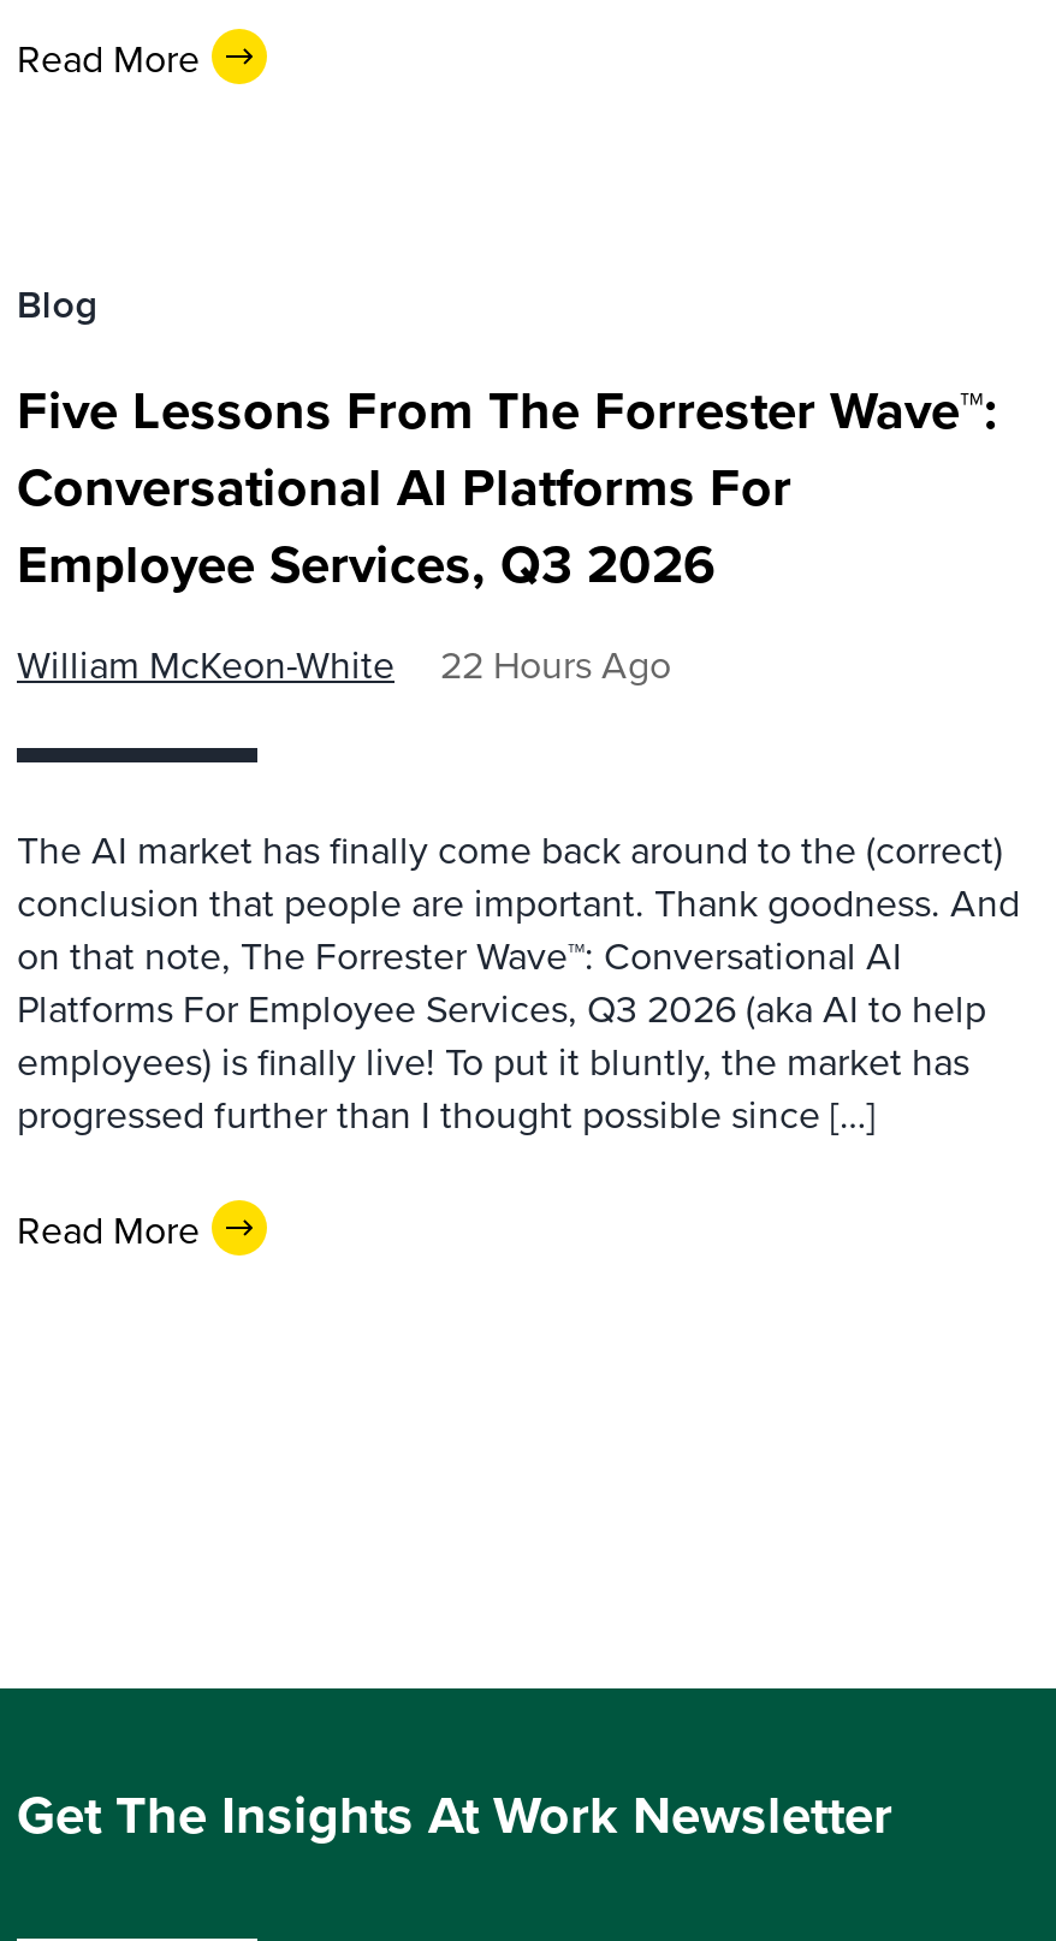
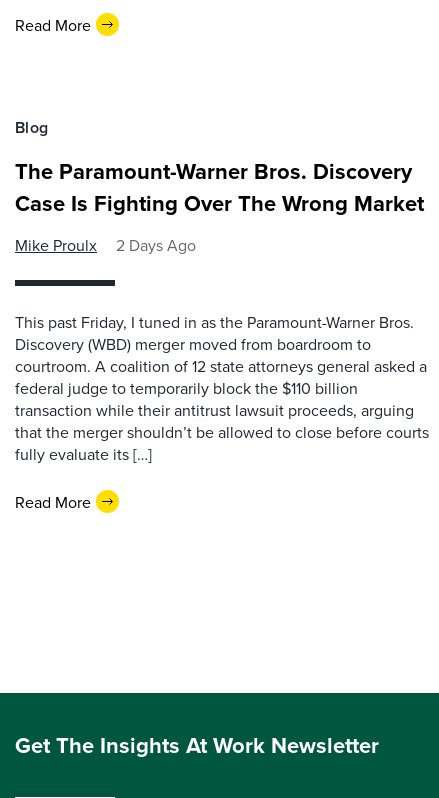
- Five Lessons From The Forrester Wave™:
- Conversational AI Platforms For
- Employee Services, Q3 2026
+ The Paramount-Warner Bros. Discovery
+ Case Is Fighting Over The Wrong Market

- William McKeon-White
- 22 Hours Ago
+ Mike Proulx
+ 2 Days Ago

- The AI market has finally come back around to the (correct)
- conclusion that people are important. Thank goodness. And
- on that note, The Forrester Wave™: Conversational AI
- Platforms For Employee Services, Q3 2026 (aka AI to help
- employees) is finally live! To put it bluntly, the market has
- progressed further than I thought possible since […]
+ This past Friday, I tuned in as the Paramount-Warner Bros.
+ Discovery (WBD) merger moved from boardroom to
+ courtroom. A coalition of 12 state attorneys general asked a
+ federal judge to temporarily block the $110 billion
+ transaction while their antitrust lawsuit proceeds, arguing
+ that the merger shouldn’t be allowed to close before courts
+ fully evaluate its […]
